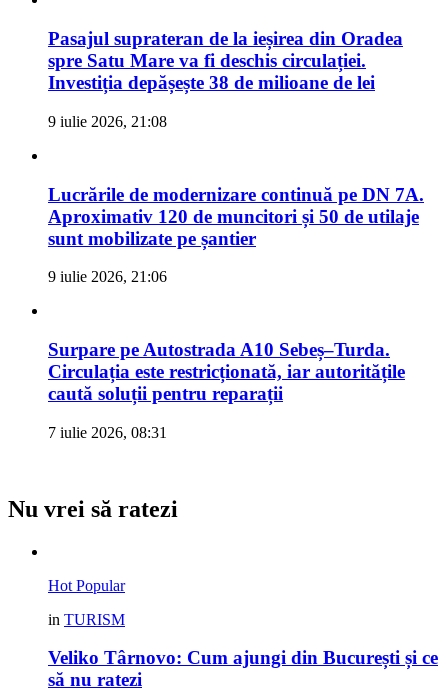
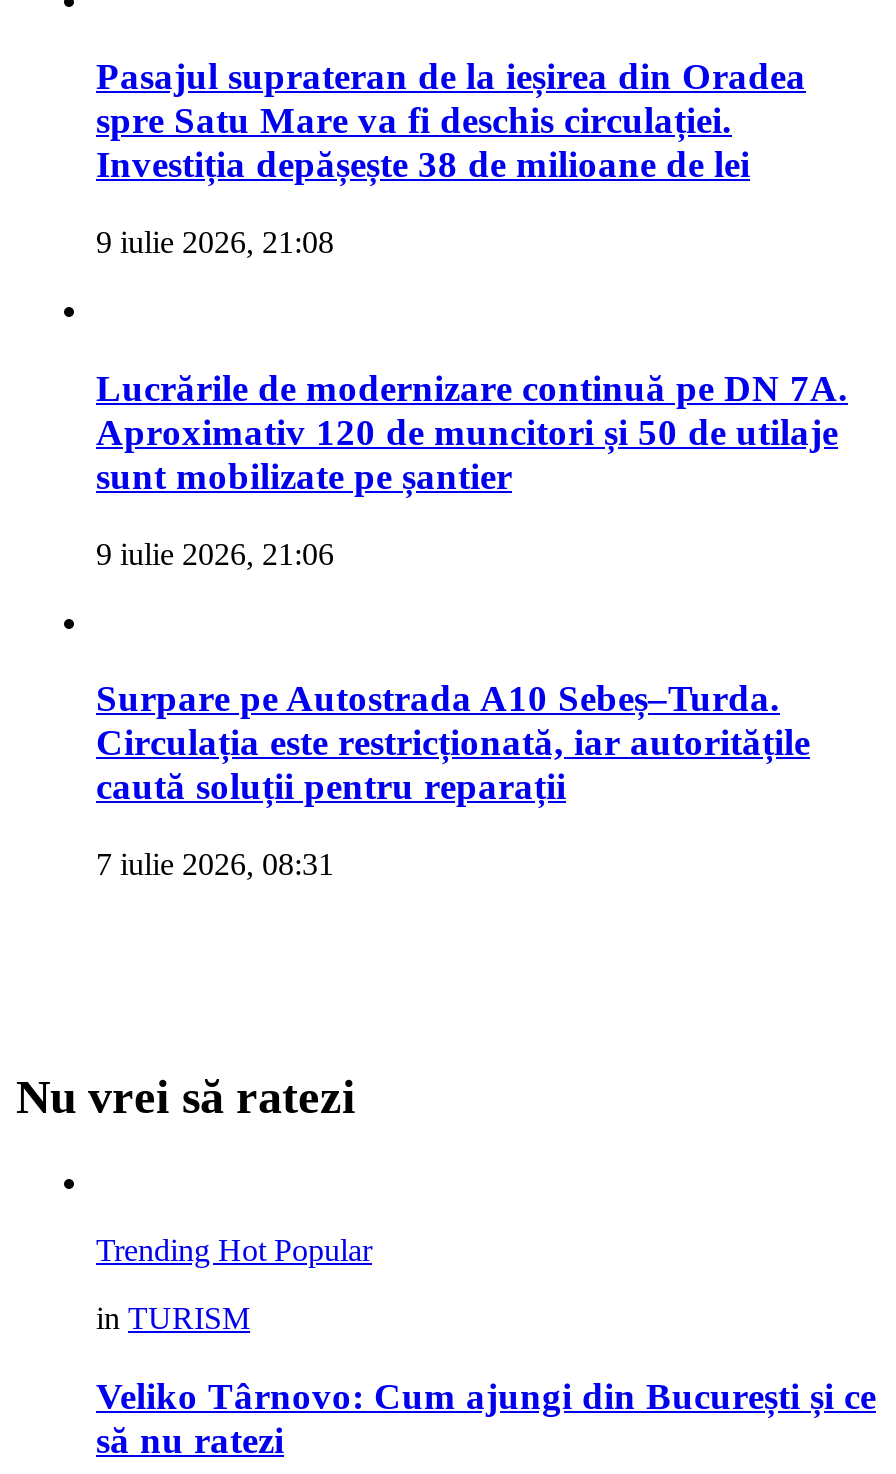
- Hot Popular
+ Trending Hot Popular
